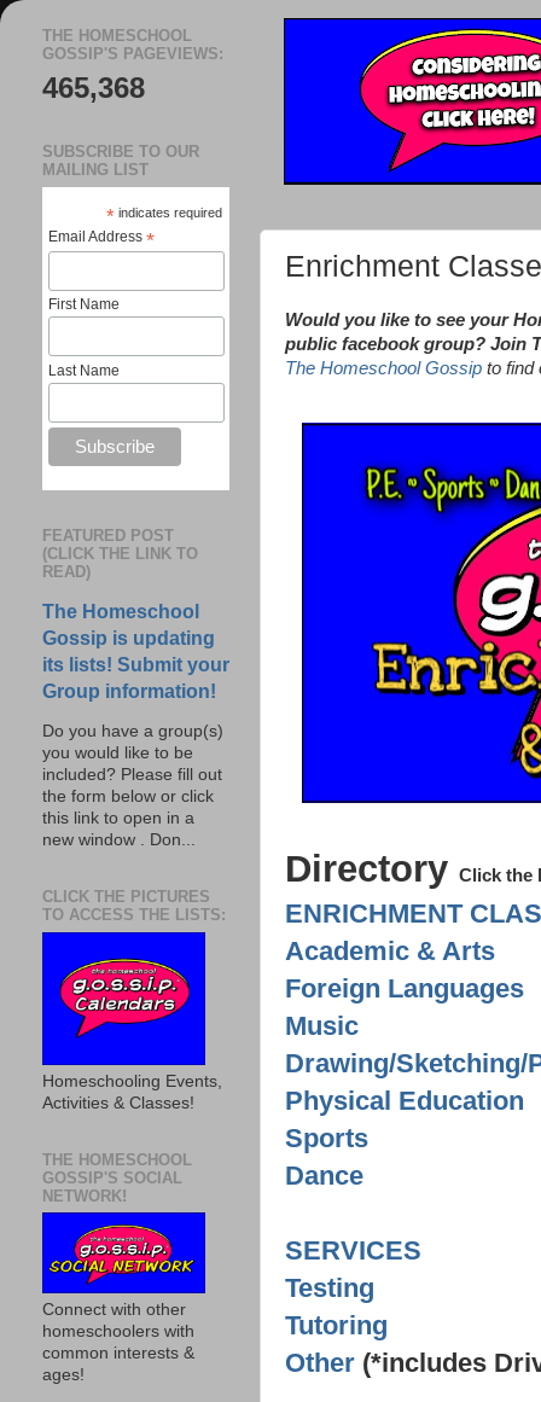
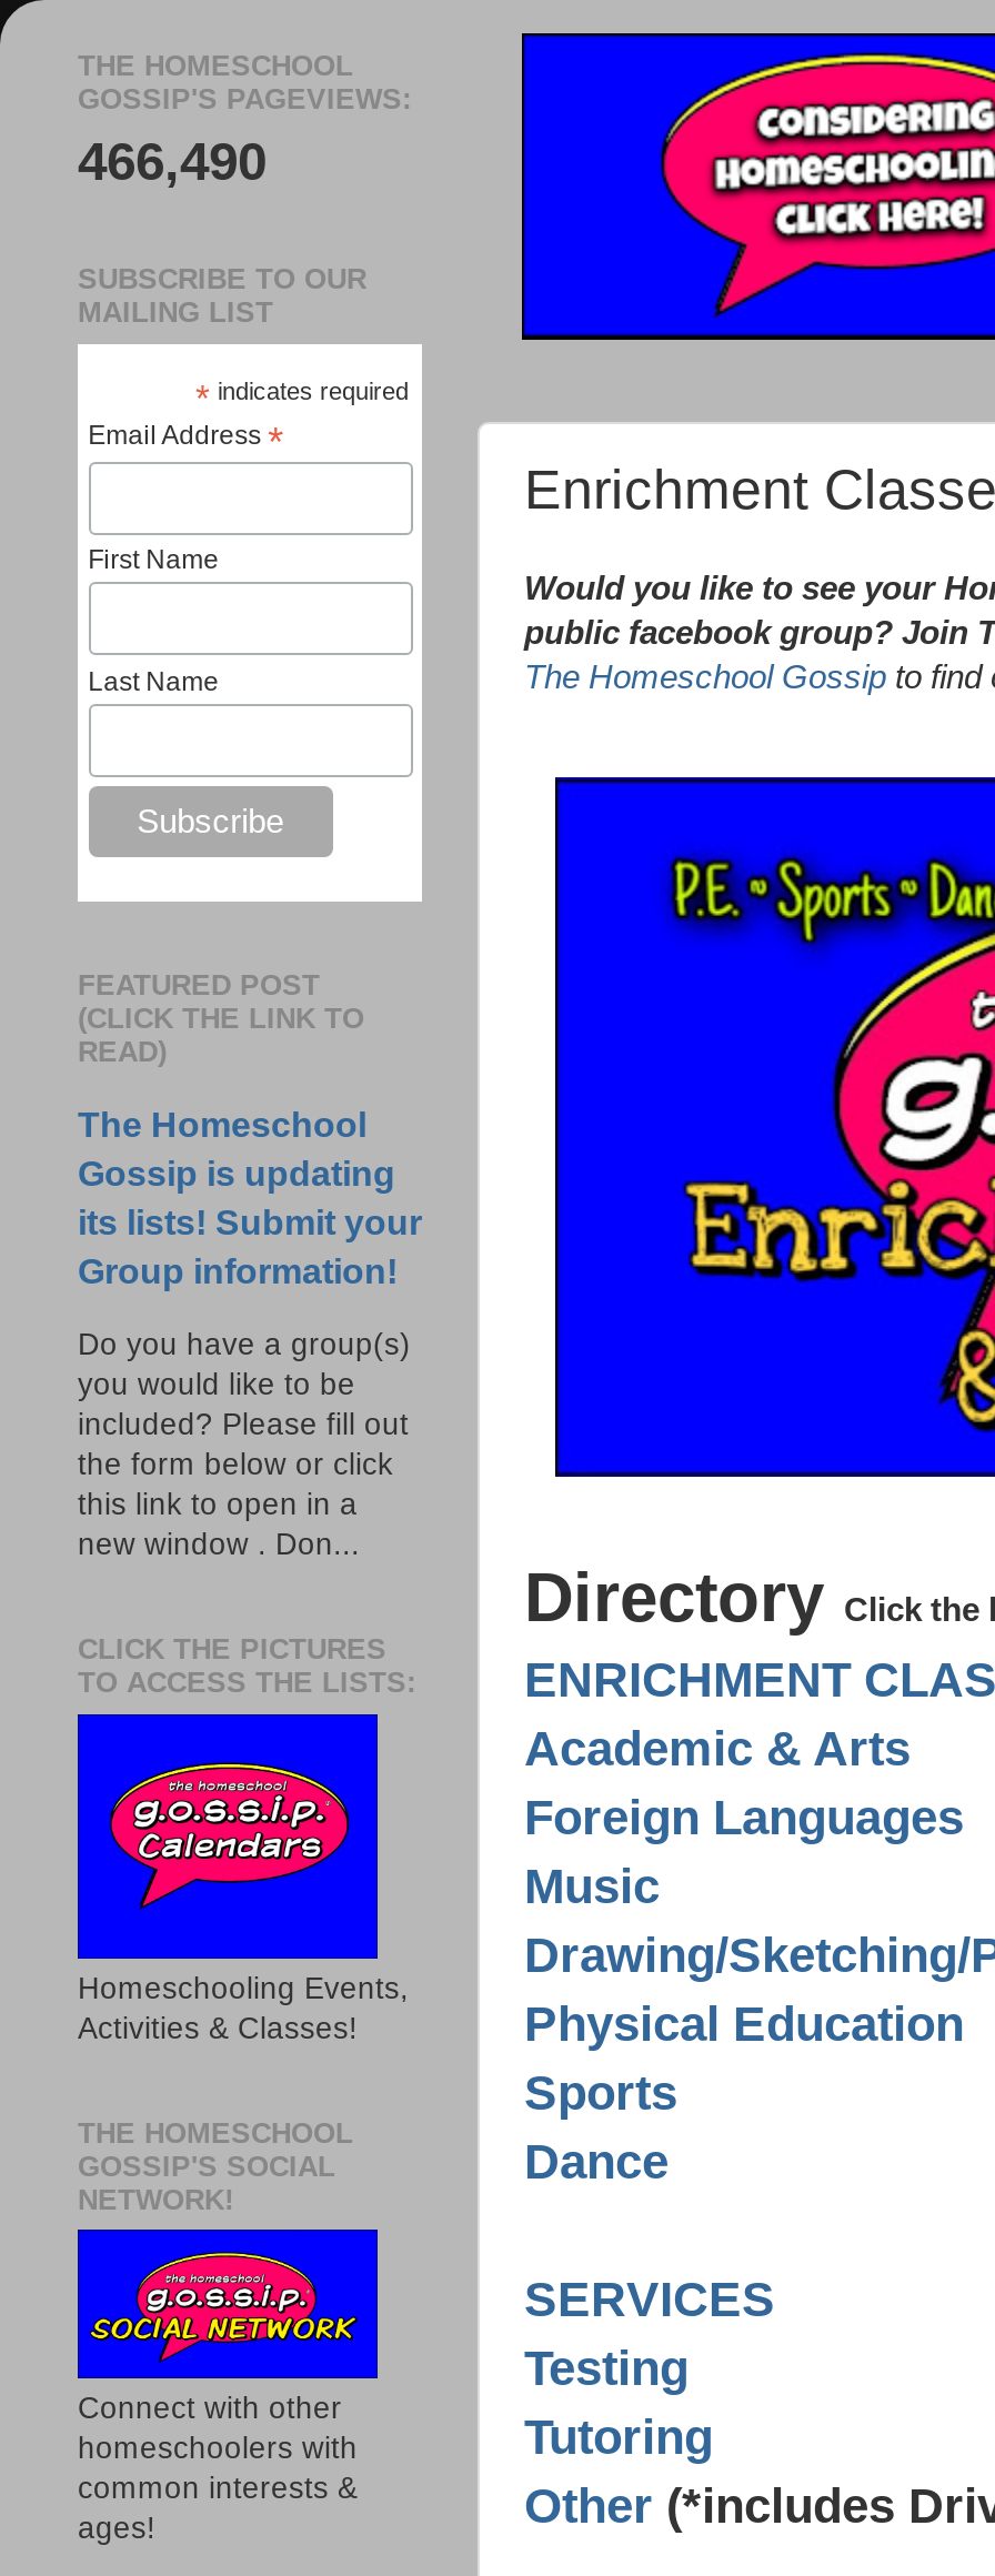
- 465,368
+ 466,490
